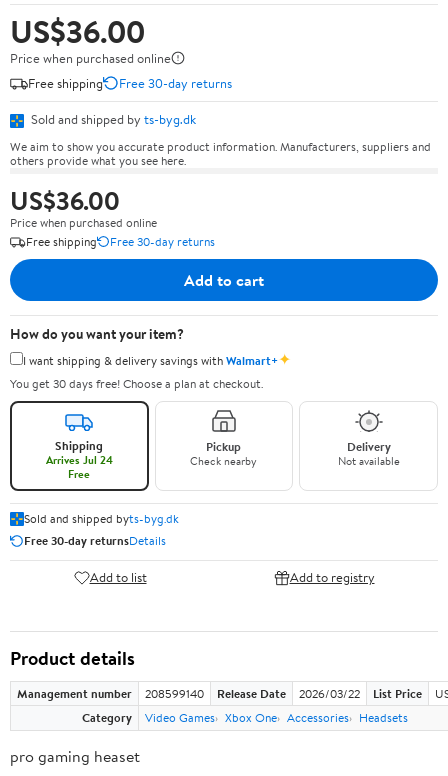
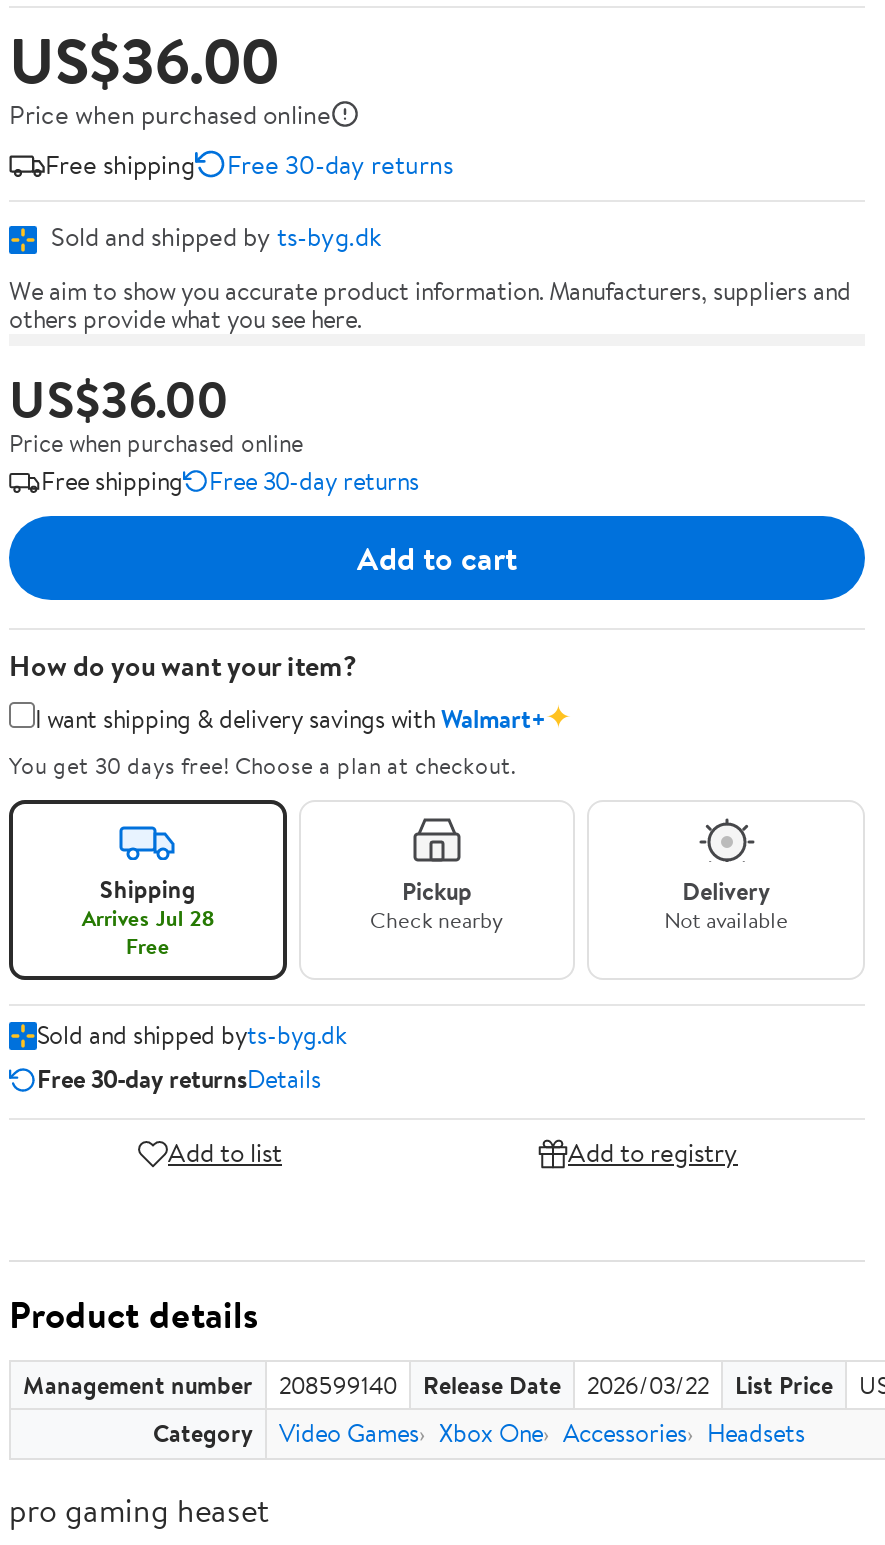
- Arrives Jul 24
+ Arrives Jul 28
